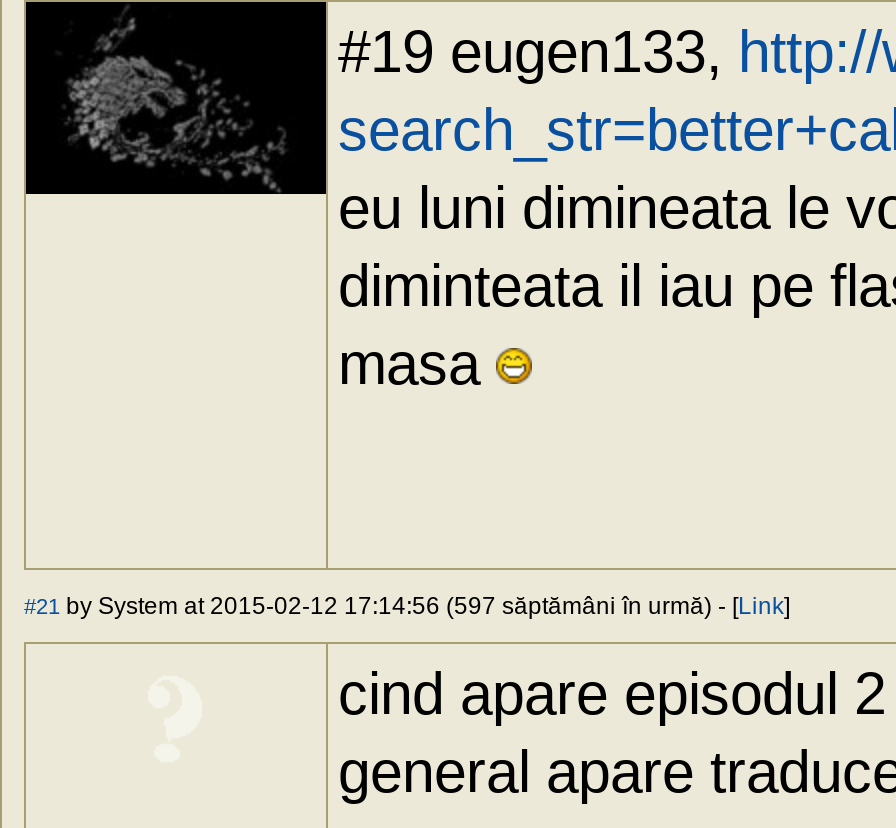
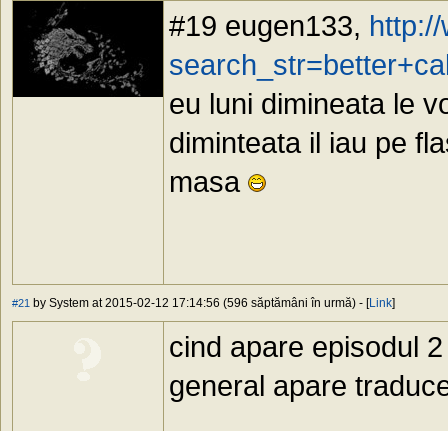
- #21 by System at 2015-02-12 17:14:56 (597 săptămâni în urmă) - [Link]
+ #21 by System at 2015-02-12 17:14:56 (596 săptămâni în urmă) - [Link]
